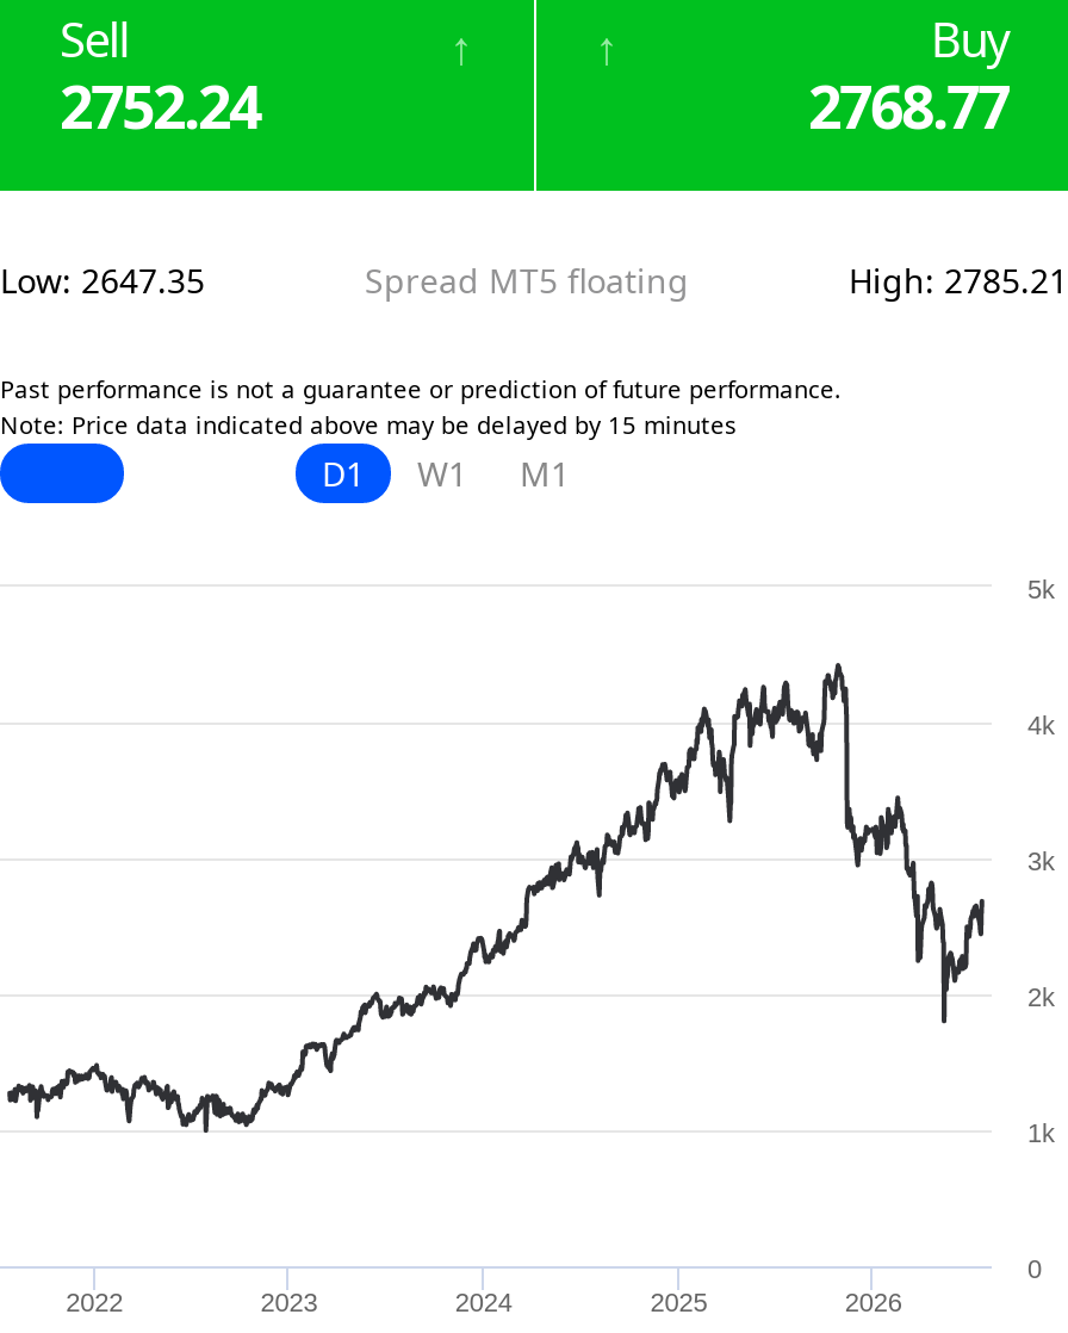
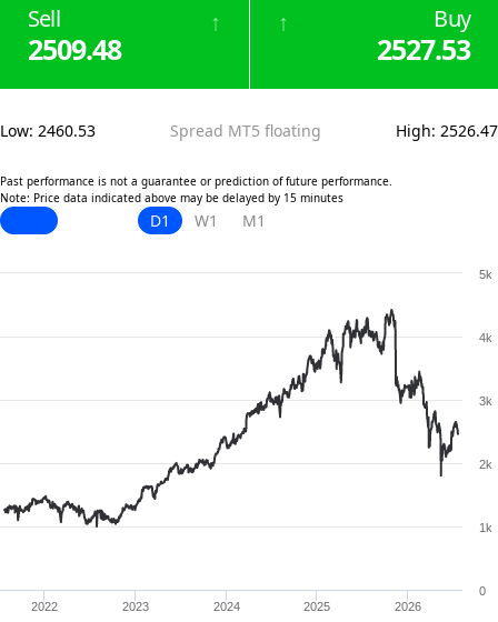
- 2752.24
+ 2509.48

- 2768.77
+ 2527.53

- Low: 2647.35
+ Low: 2460.53

- High: 2785.21
+ High: 2526.47
